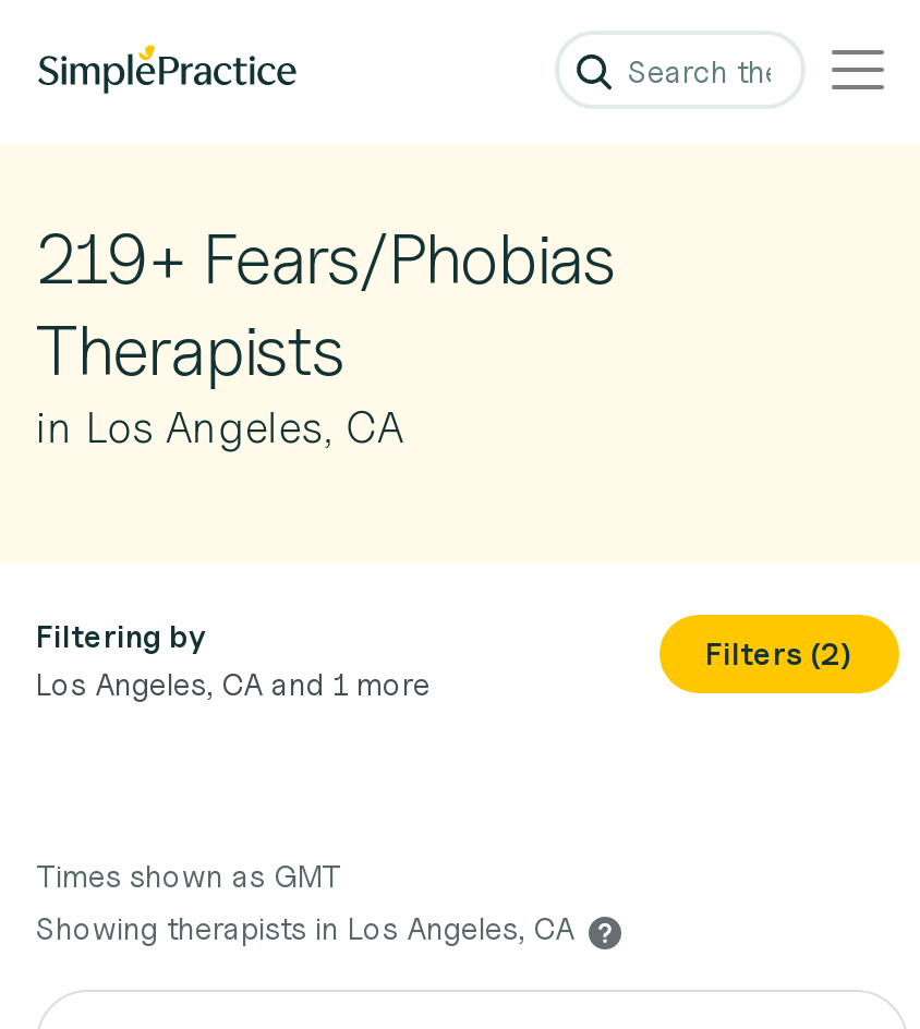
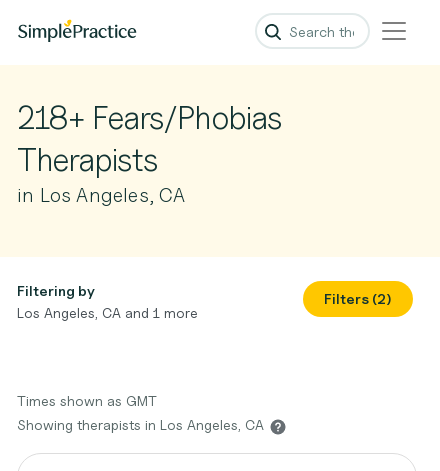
- 219+ Fears/Phobias
+ 218+ Fears/Phobias
